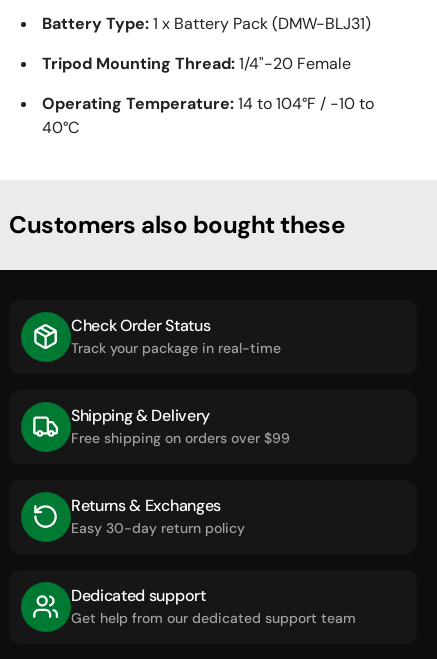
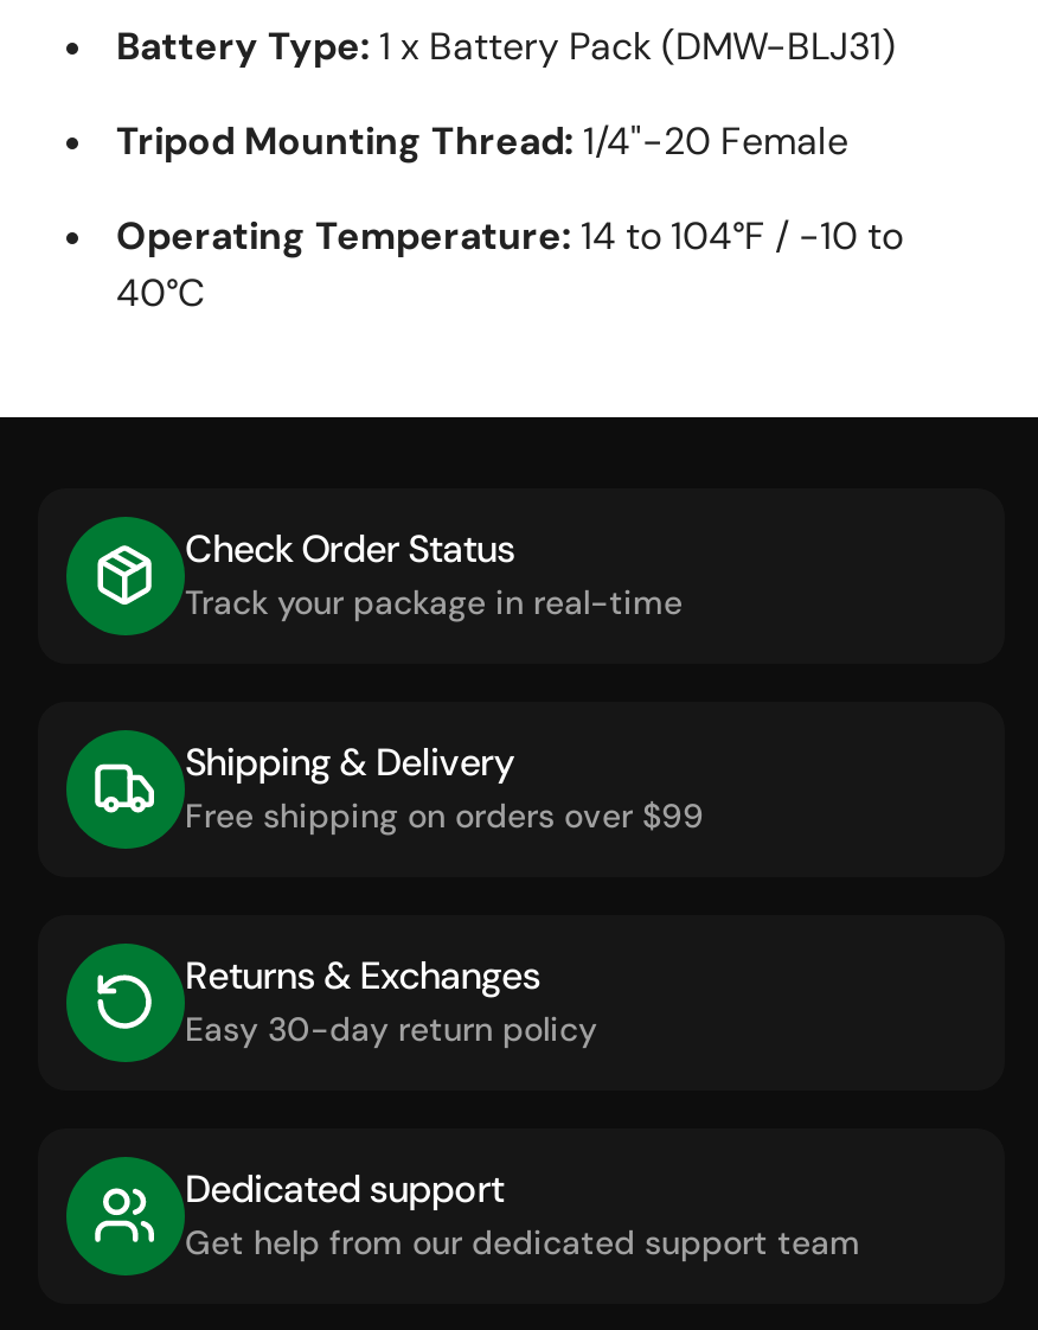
- Customers also bought these
